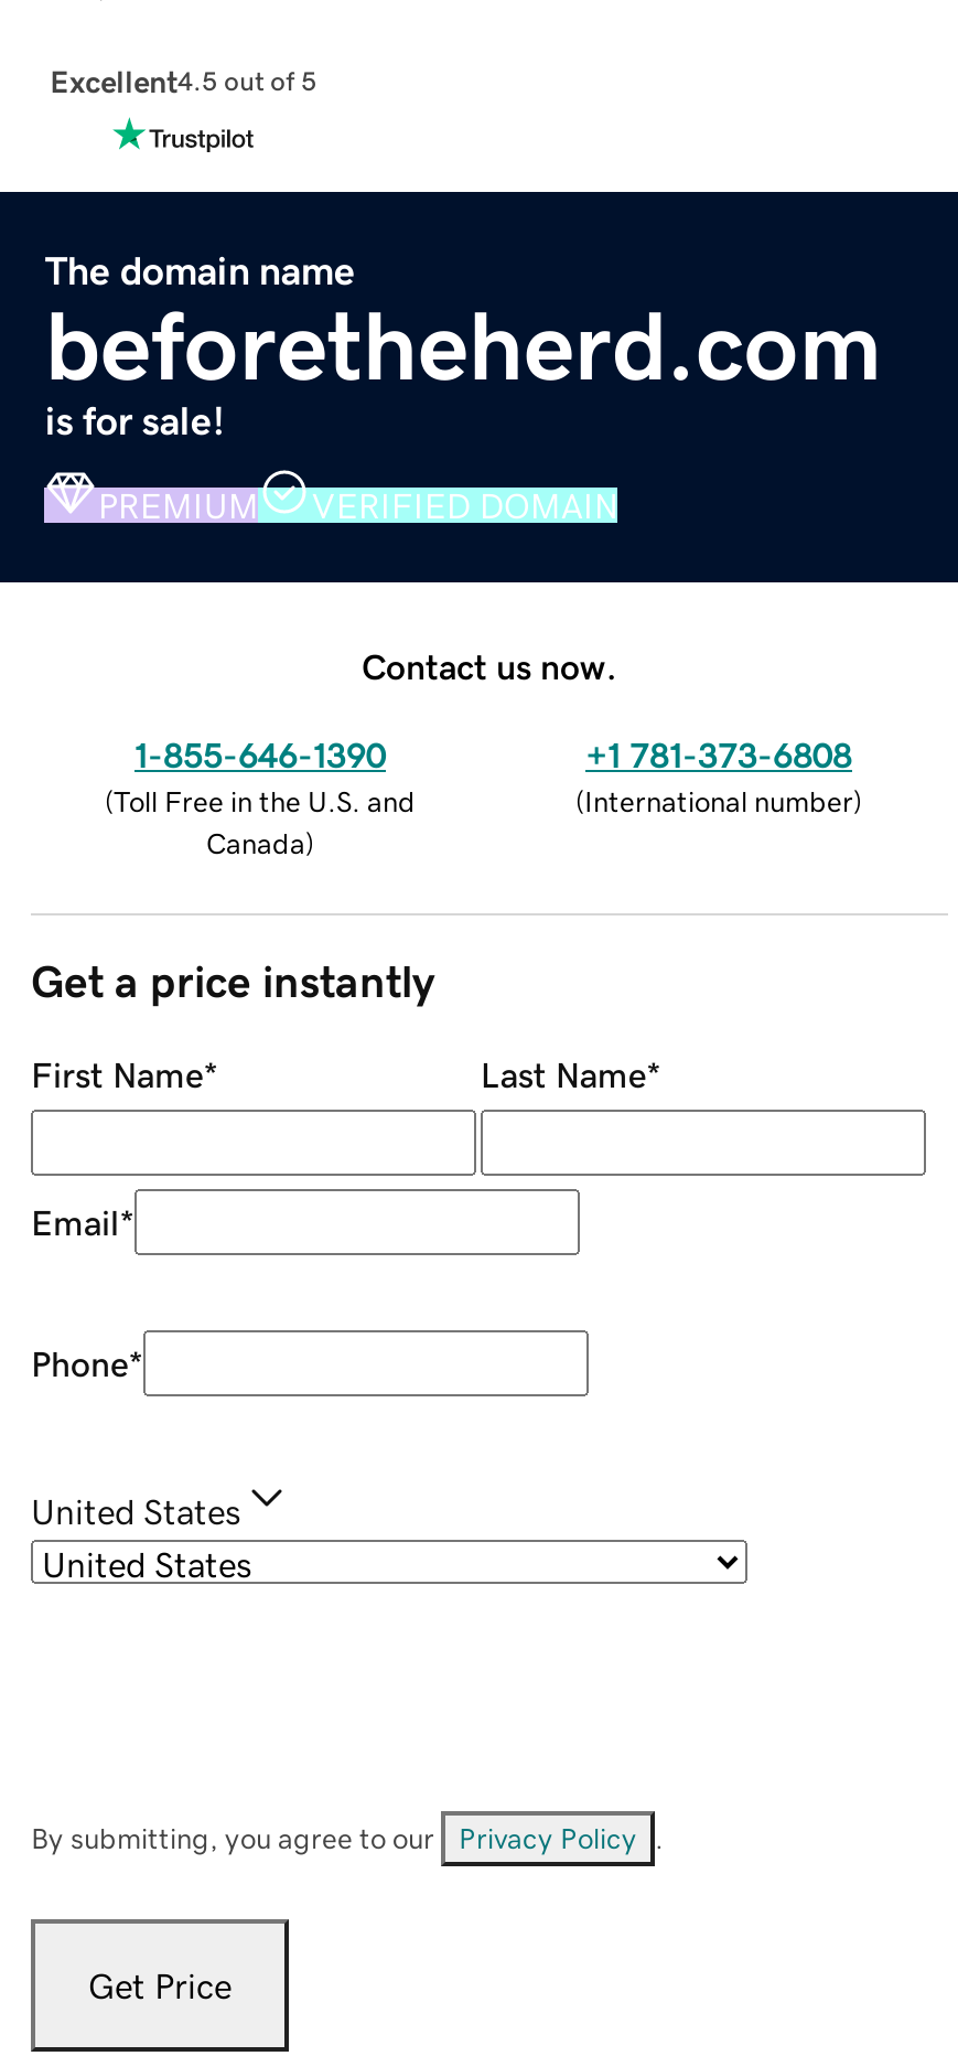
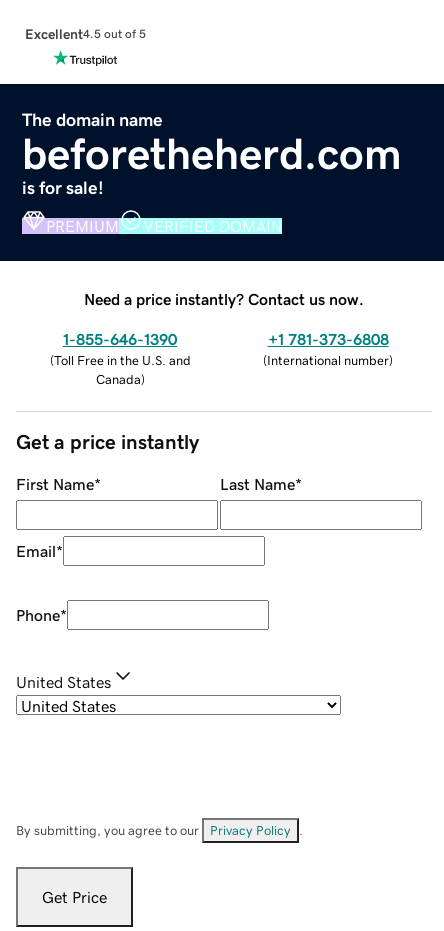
- Contact us now.
+ Need a price instantly? Contact us now.
